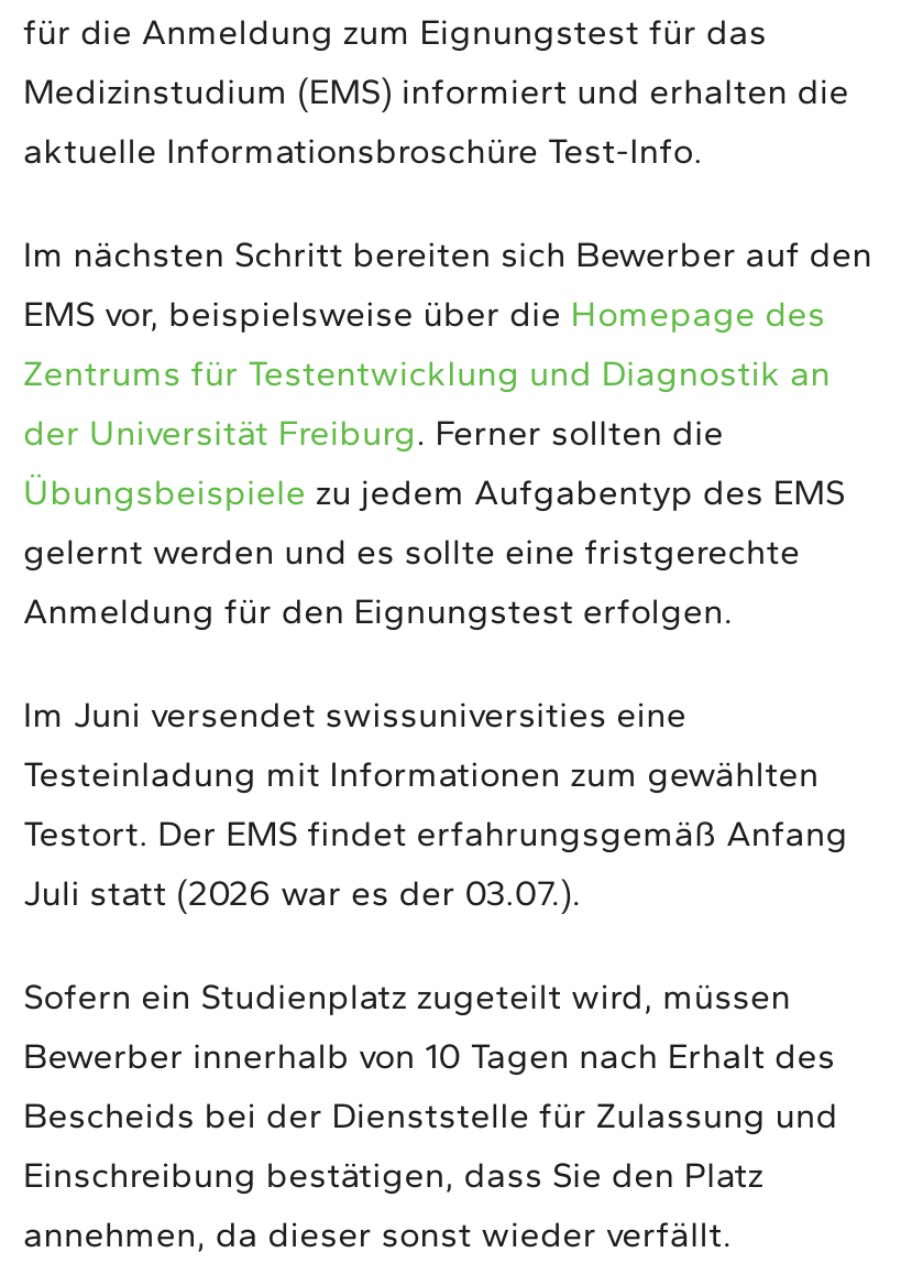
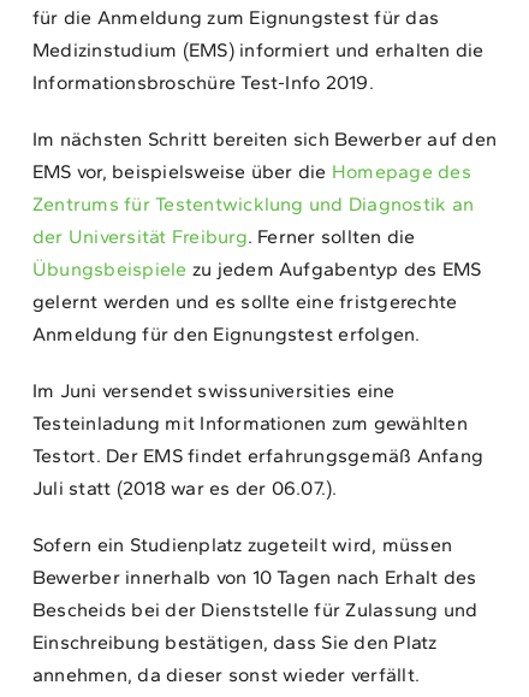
- aktuelle Informationsbroschüre Test-Info.
+ Informationsbroschüre Test-Info 2019.

- Juli statt (2026 war es der 03.07.).
+ Juli statt (2018 war es der 06.07.).
